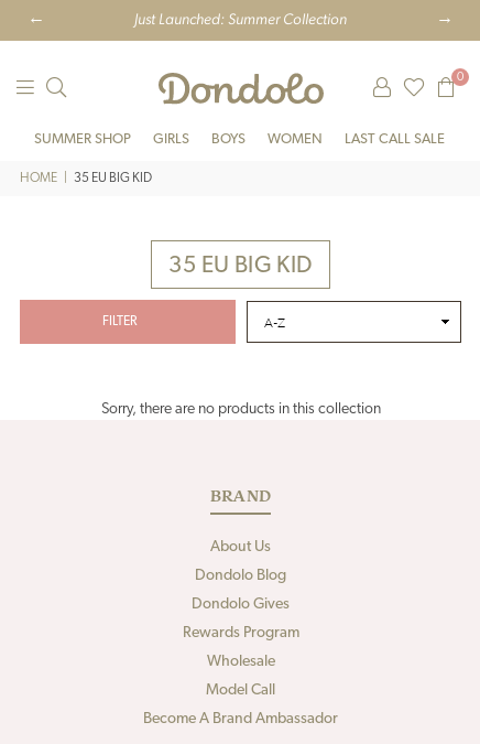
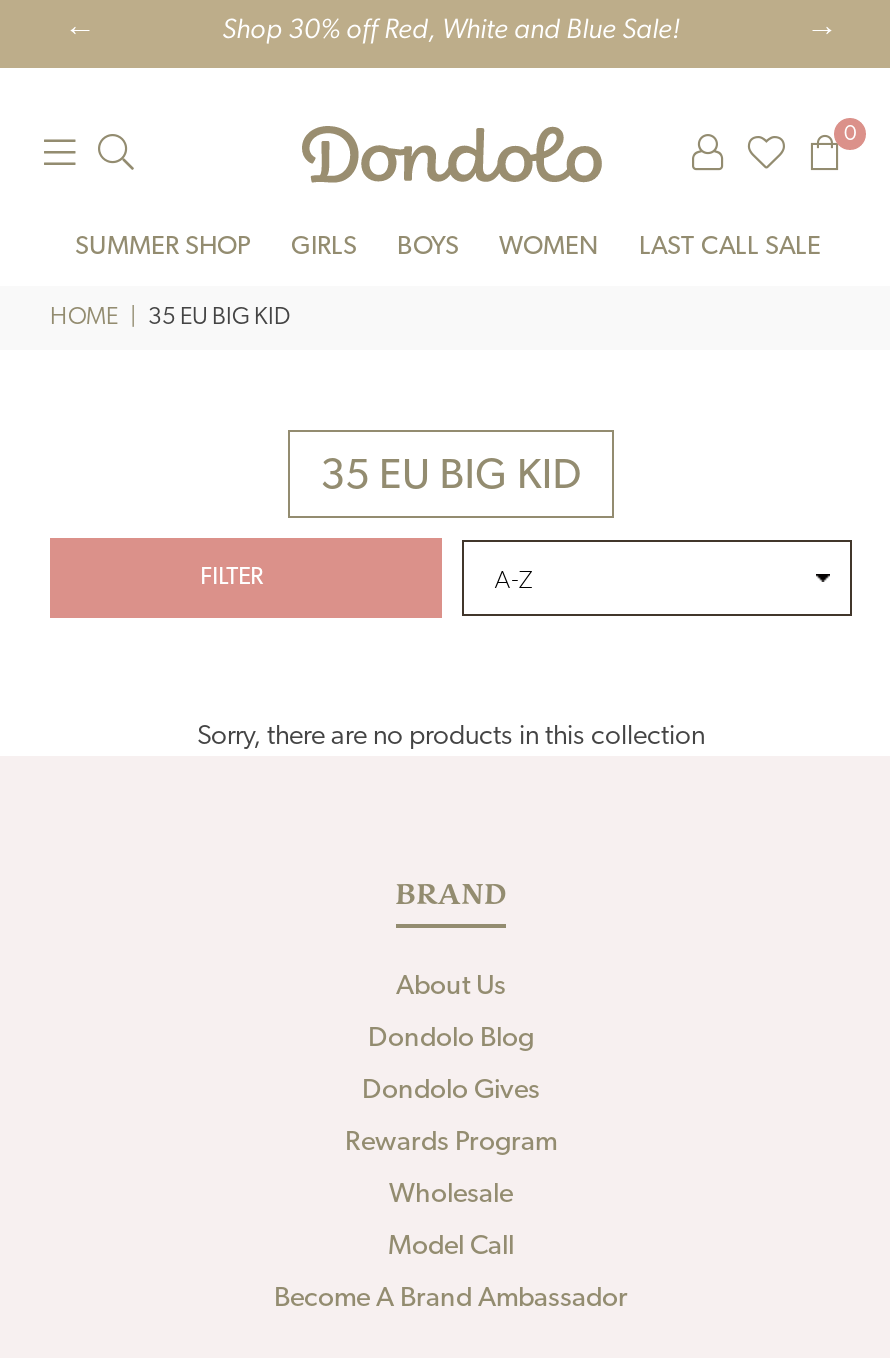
- Just Launched: Summer Collection
+ Shop 30% off Red, White and Blue Sale!
